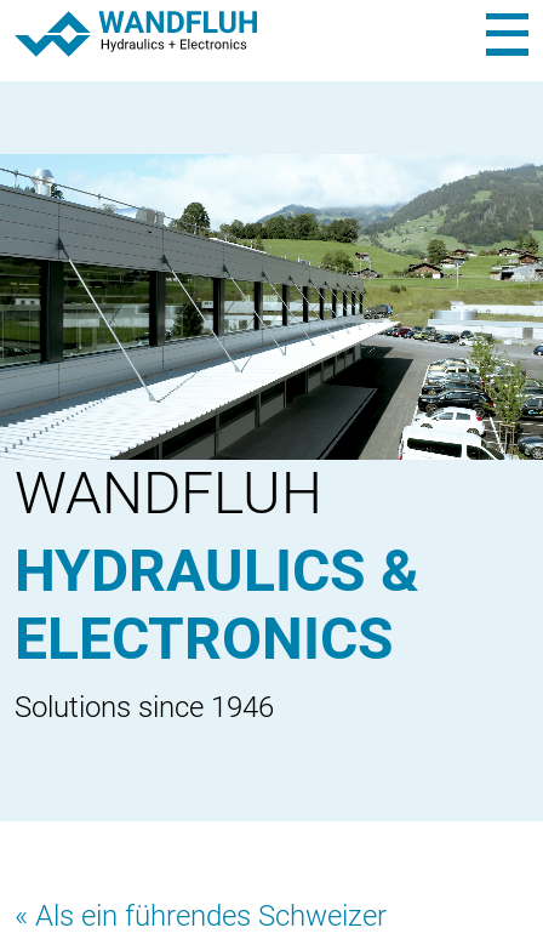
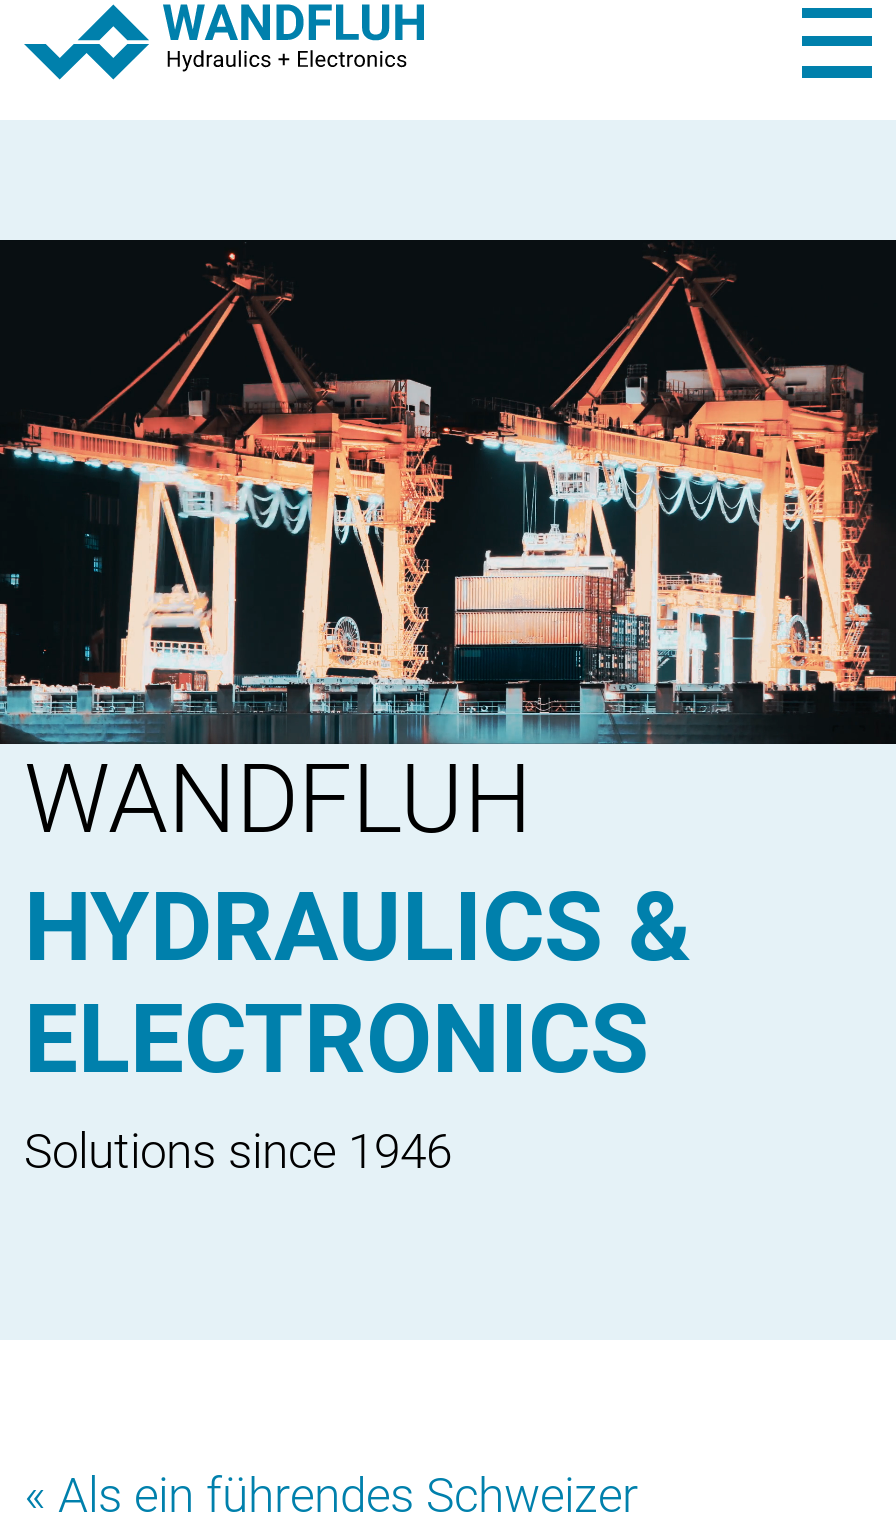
- [image]
+ [image]
